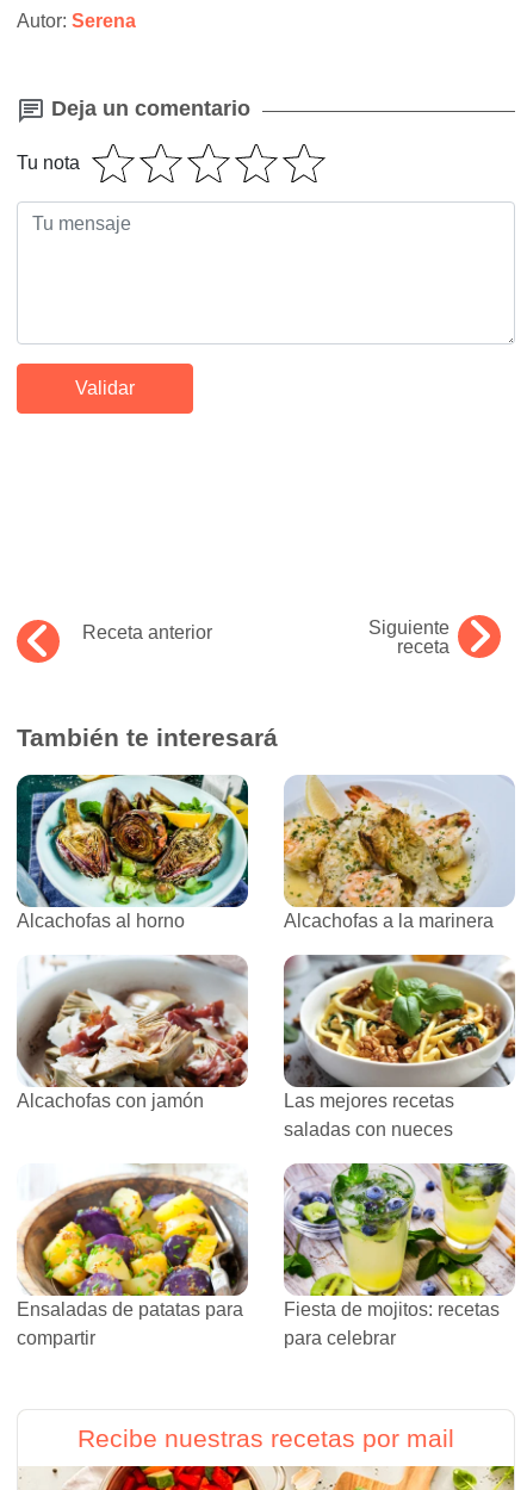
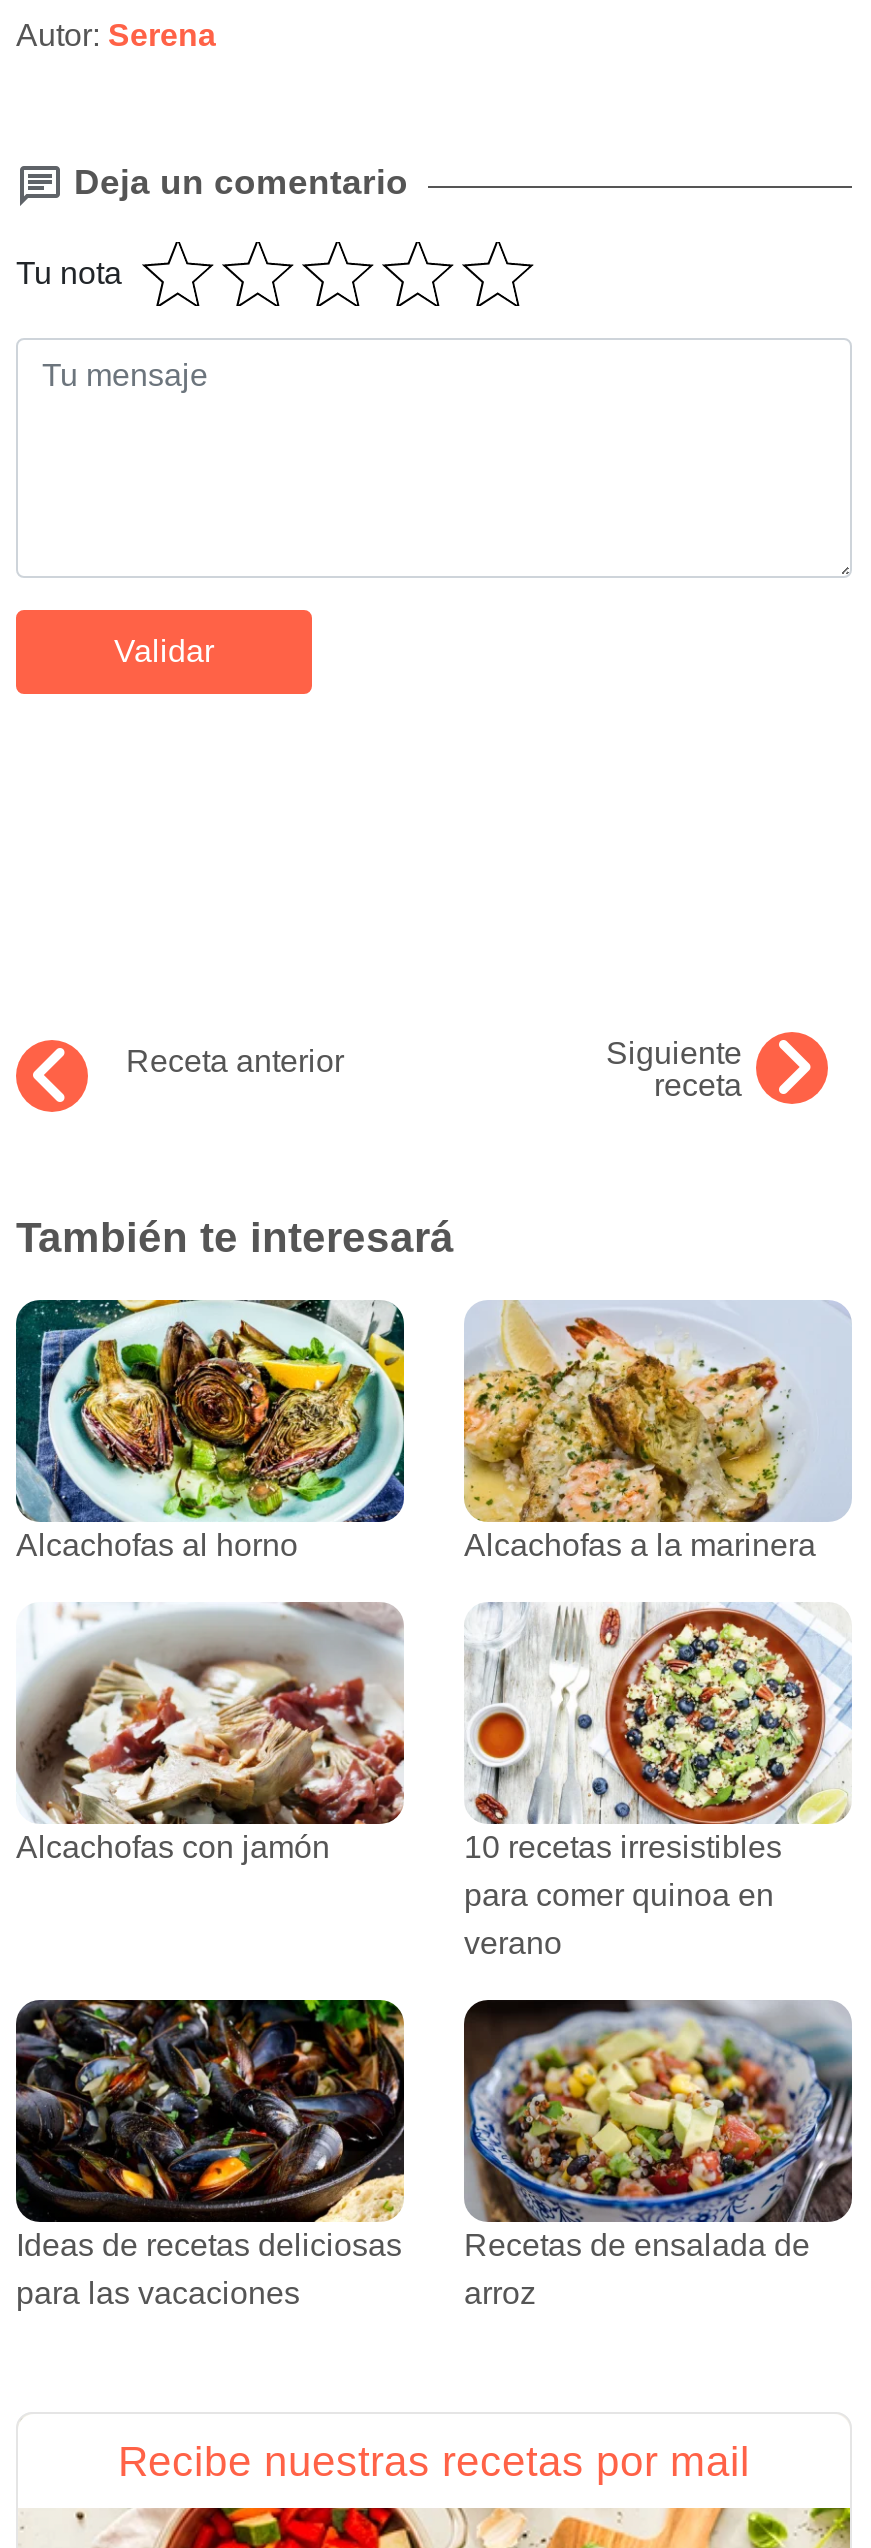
- [image]
- Las mejores recetas
- saladas con nueces
+ [image]
+ 10 recetas irresistibles
+ para comer quinoa en
+ verano

- [image]
- Ensaladas de patatas para
- compartir
+ [image]
+ Ideas de recetas deliciosas
+ para las vacaciones

- [image]
- Fiesta de mojitos: recetas
- para celebrar
+ [image]
+ Recetas de ensalada de
+ arroz
